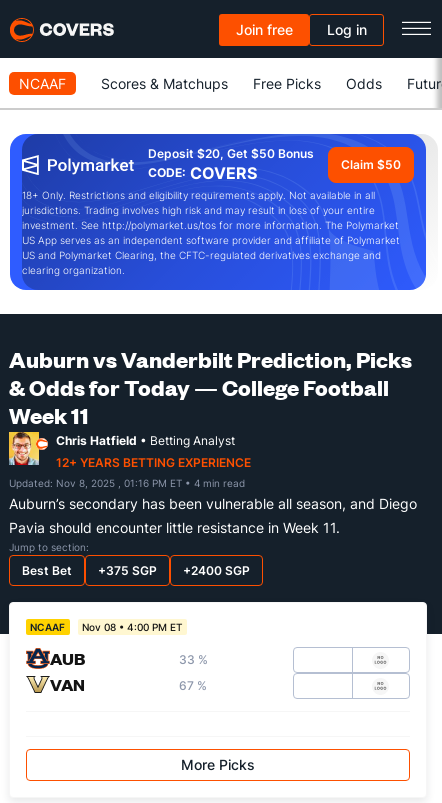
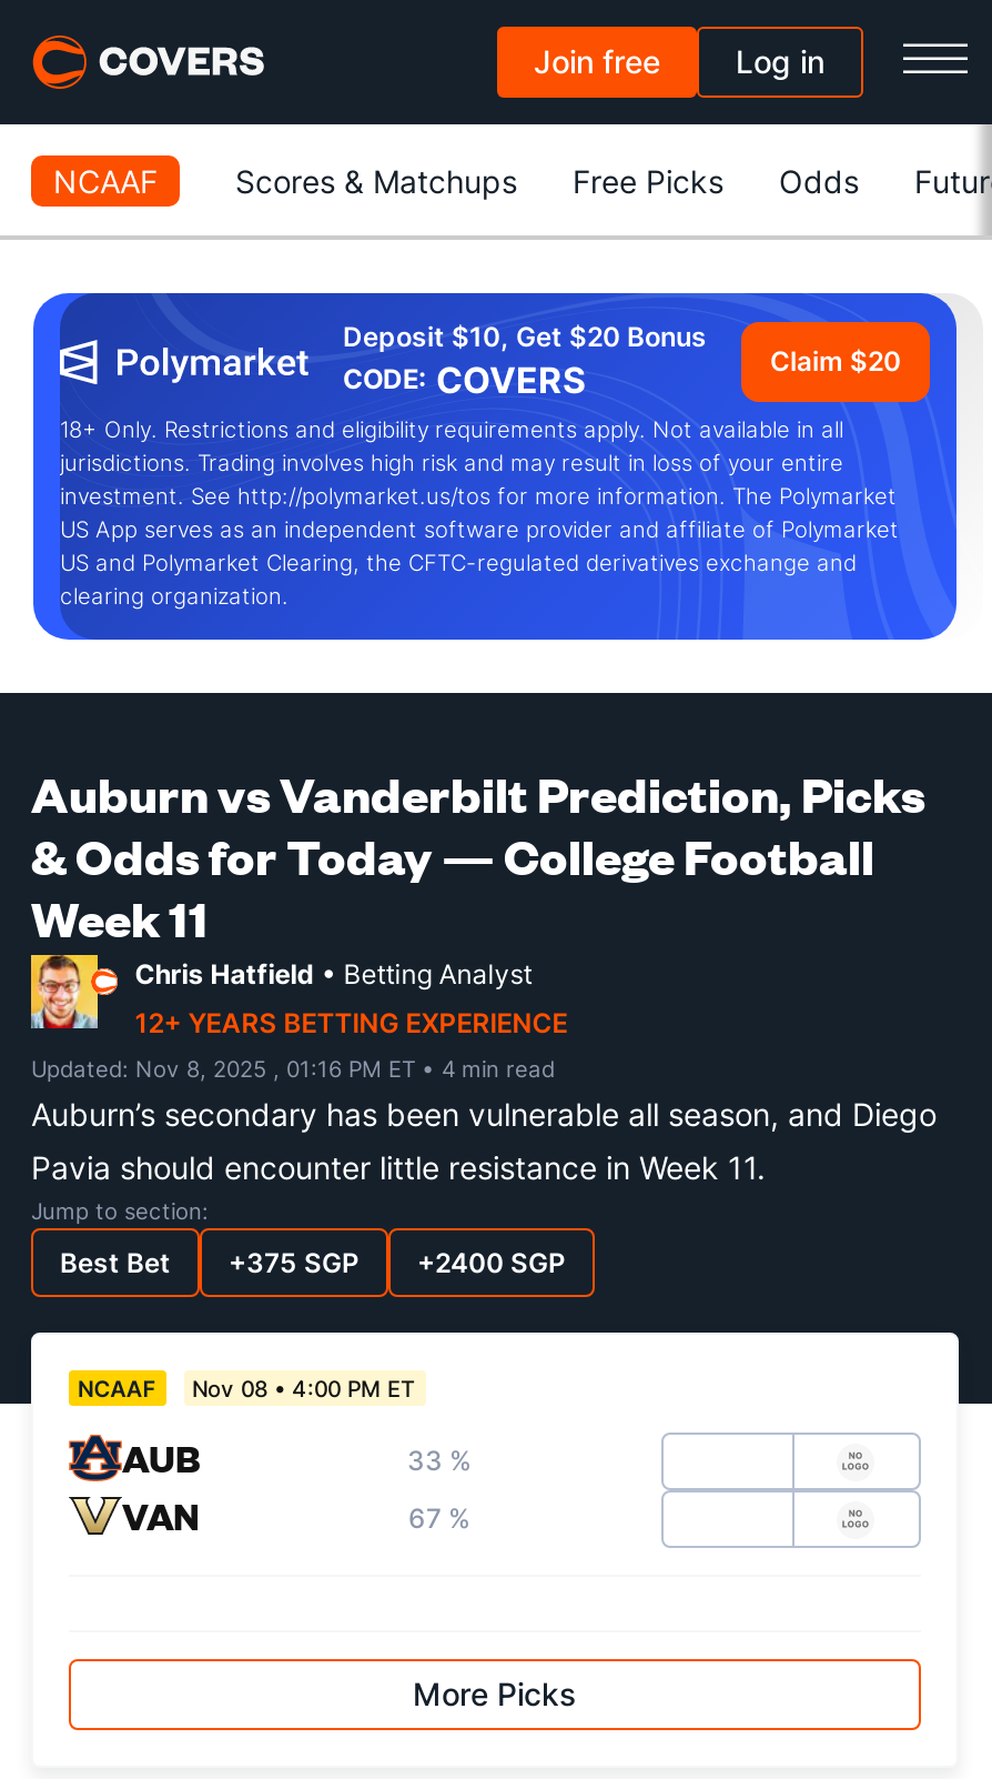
- Deposit $20, Get $50 Bonus
+ Deposit $10, Get $20 Bonus

- Claim $50
+ Claim $20
